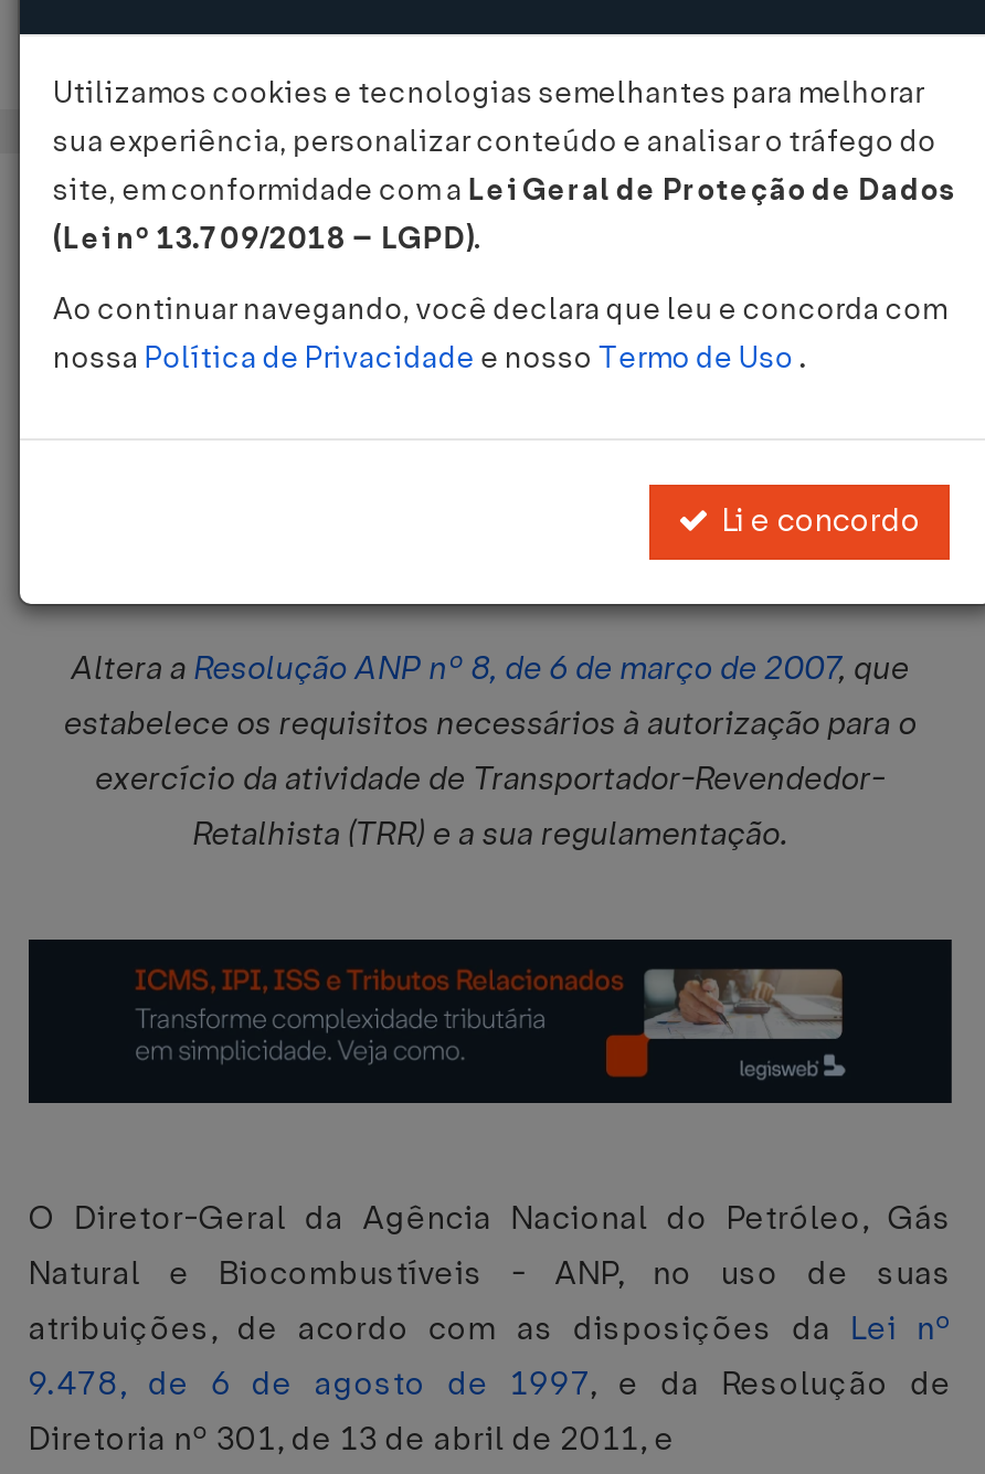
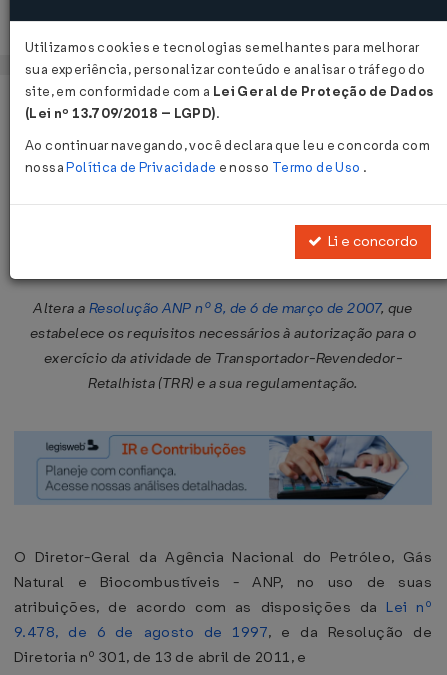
- [image]
+ [image]
